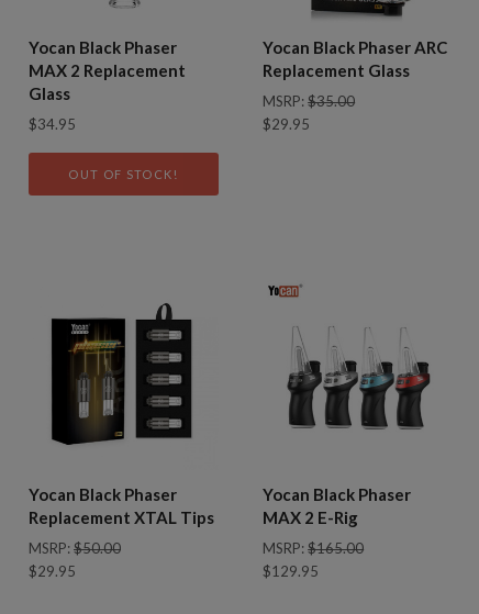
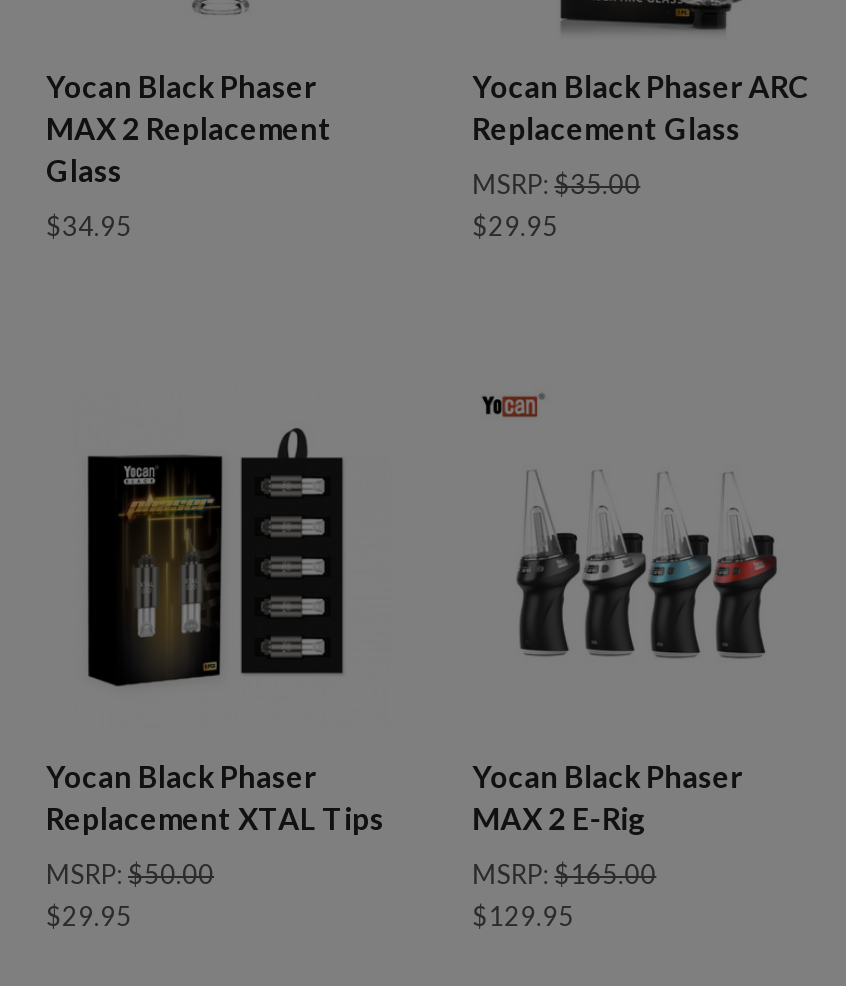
- OUT OF STOCK!
